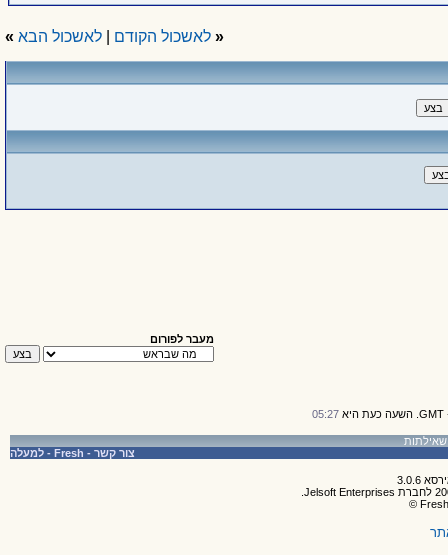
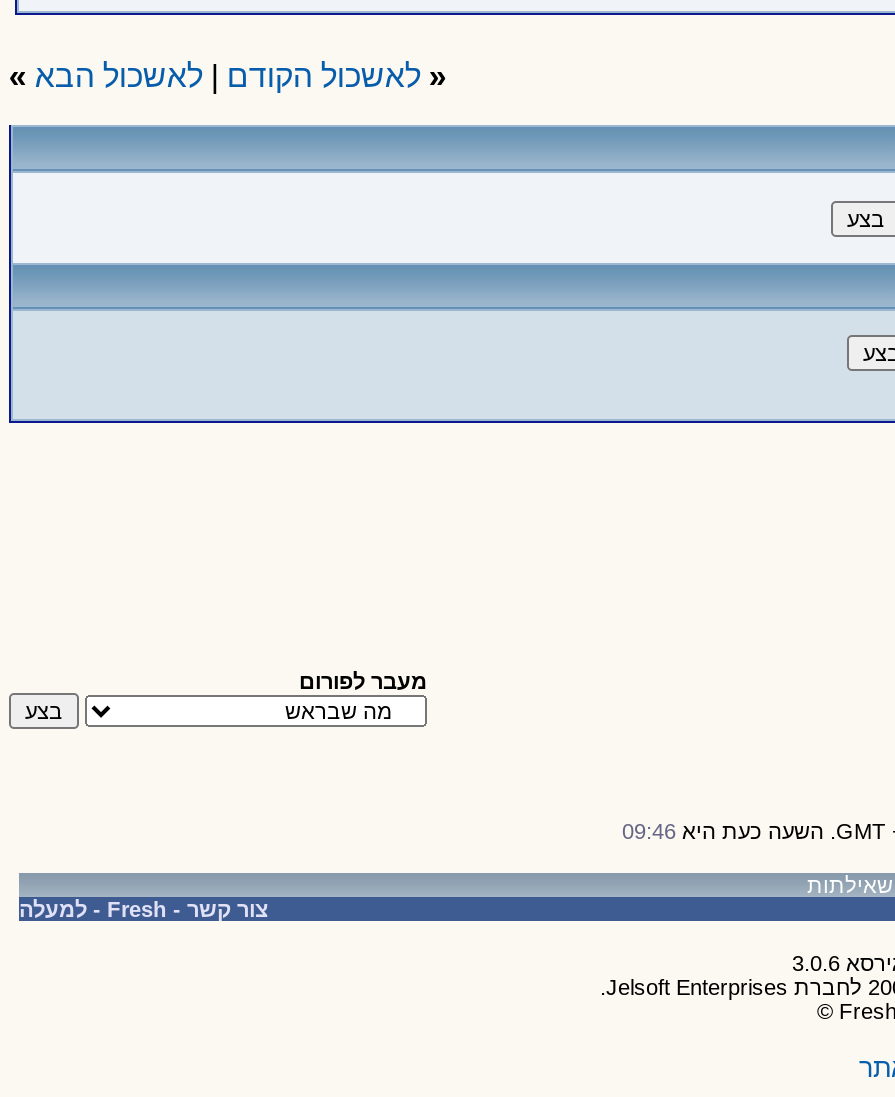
- 05:27
+ 09:46
